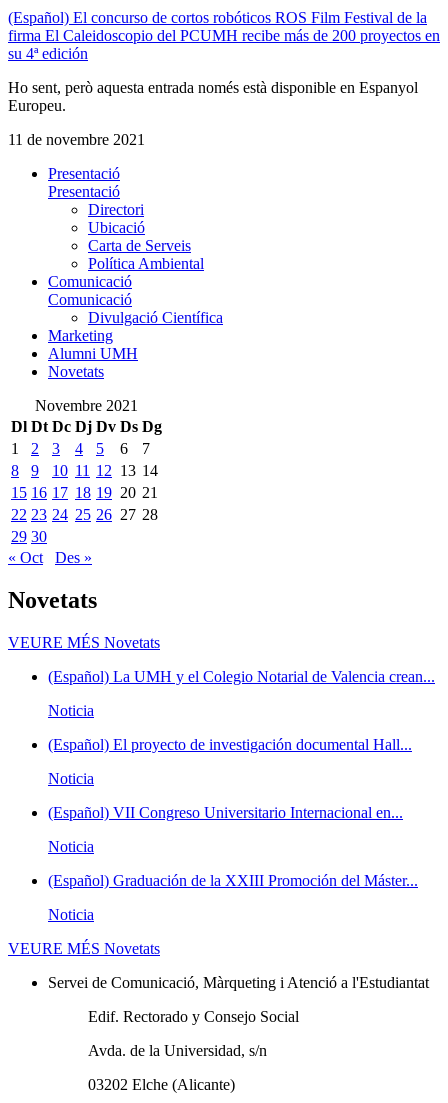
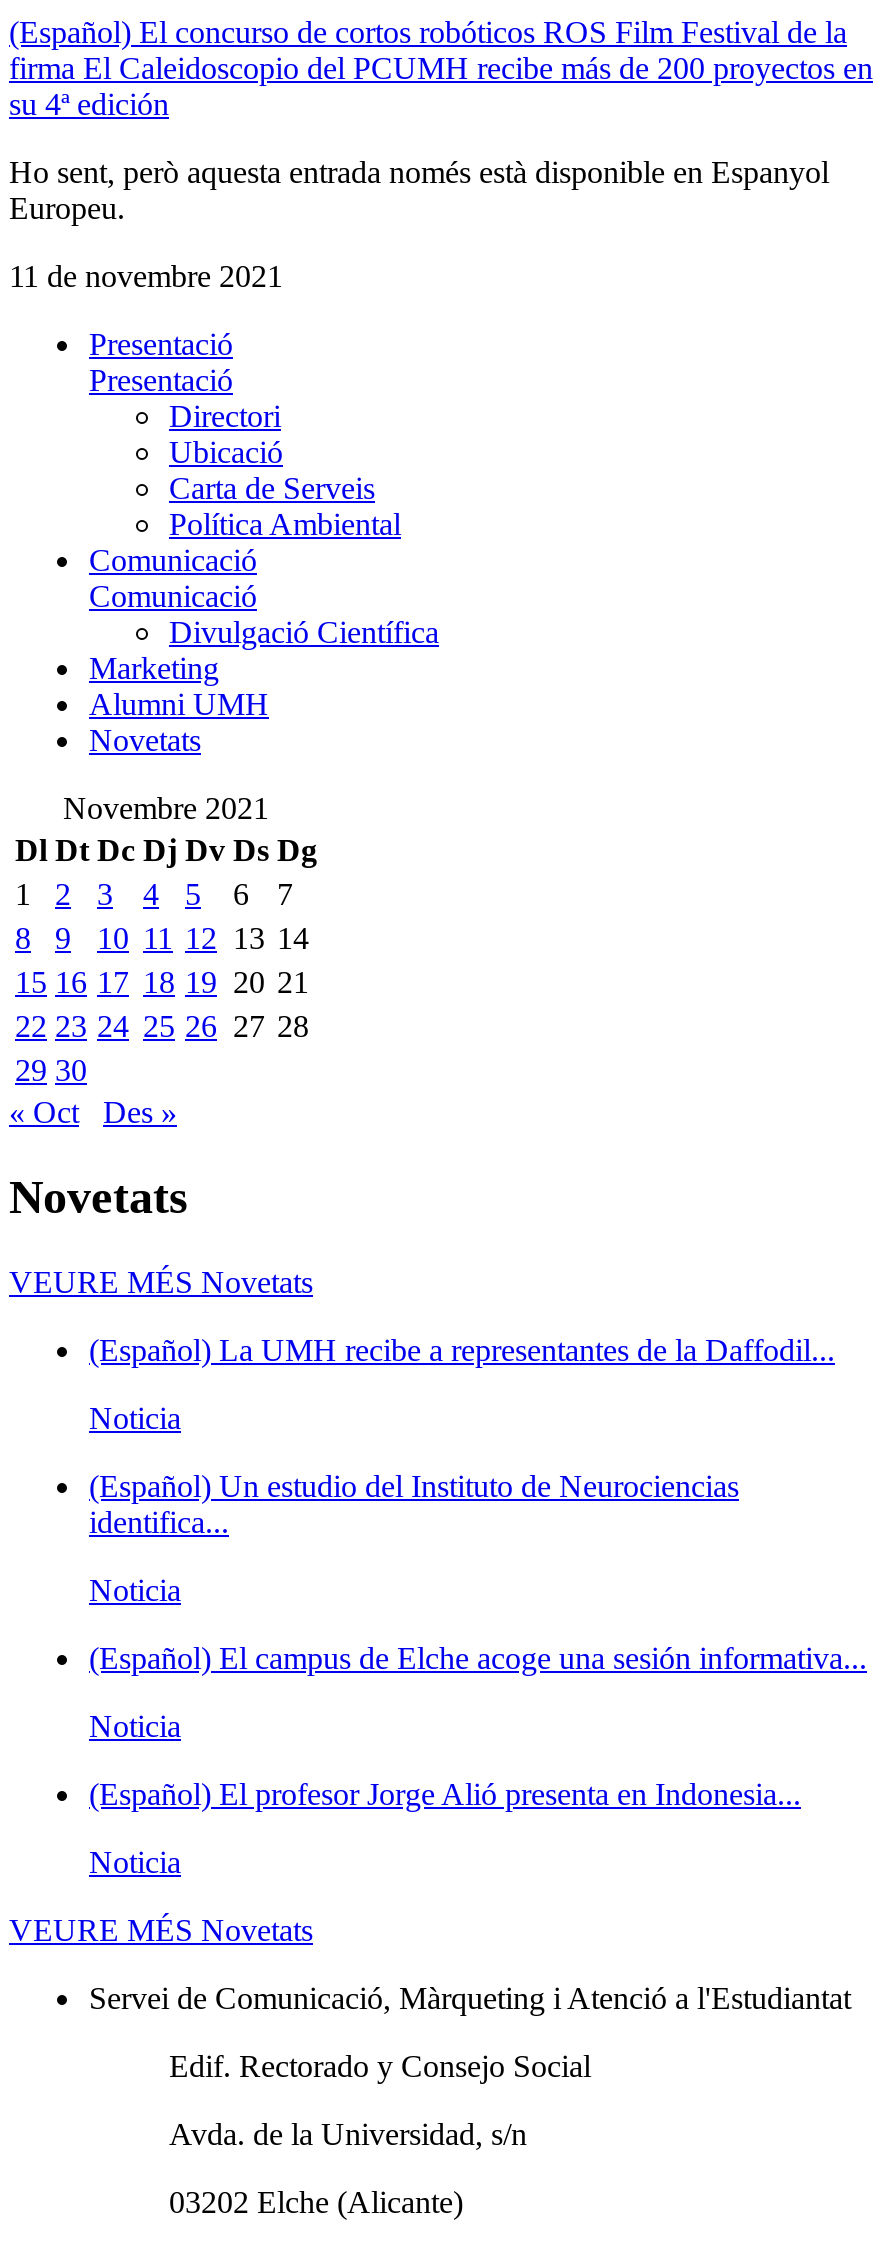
- (Español) La UMH y el Colegio Notarial de Valencia crean...
+ (Español) La UMH recibe a representantes de la Daffodil...

- (Español) El proyecto de investigación documental Hall...
+ (Español) Un estudio del Instituto de Neurociencias
+ identifica...

- (Español) VII Congreso Universitario Internacional en...
+ (Español) El campus de Elche acoge una sesión informativa...

- (Español) Graduación de la XXIII Promoción del Máster...
+ (Español) El profesor Jorge Alió presenta en Indonesia...
